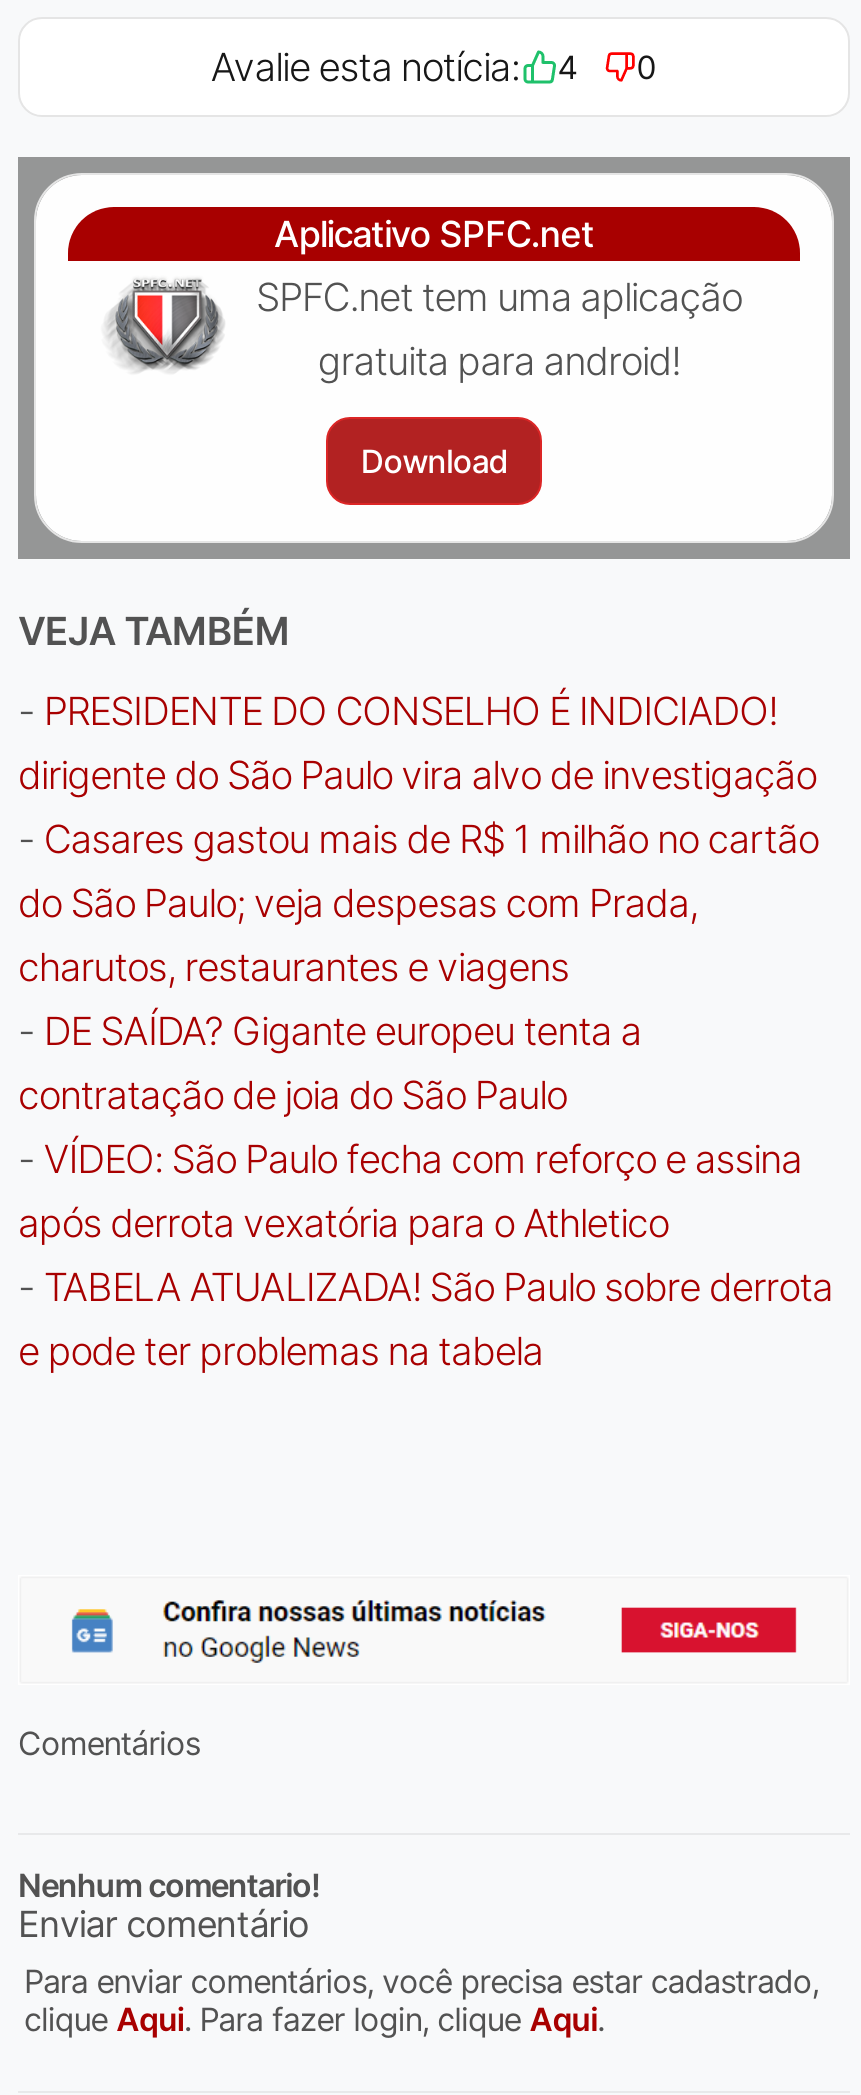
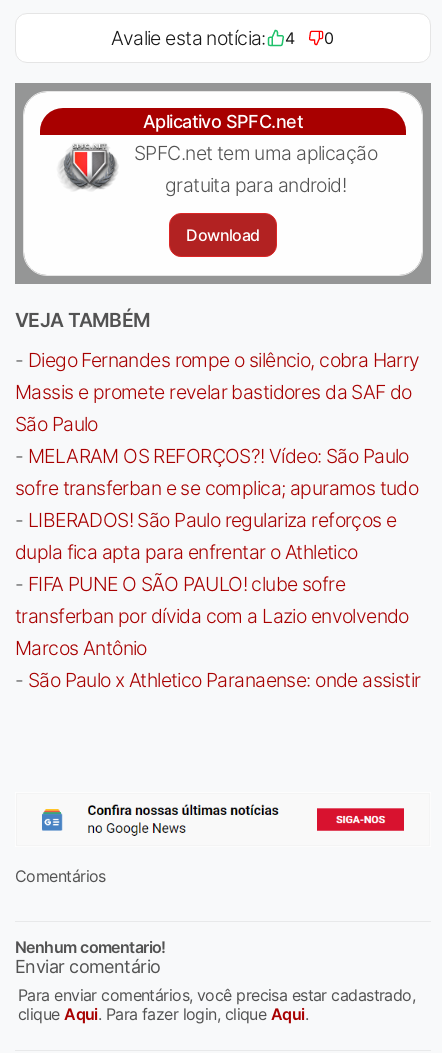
- - PRESIDENTE DO CONSELHO É INDICIADO!
- dirigente do São Paulo vira alvo de investigação
- - Casares gastou mais de R$ 1 milhão no cartão
- do São Paulo; veja despesas com Prada,
- charutos, restaurantes e viagens
- - DE SAÍDA? Gigante europeu tenta a
- contratação de joia do São Paulo
- - VÍDEO: São Paulo fecha com reforço e assina
- após derrota vexatória para o Athletico
- - TABELA ATUALIZADA! São Paulo sobre derrota
- e pode ter problemas na tabela
+ - Diego Fernandes rompe o silêncio, cobra Harry
+ Massis e promete revelar bastidores da SAF do
+ São Paulo
+ - MELARAM OS REFORÇOS?! Vídeo: São Paulo
+ sofre transferban e se complica; apuramos tudo
+ - LIBERADOS! São Paulo regulariza reforços e
+ dupla fica apta para enfrentar o Athletico
+ - FIFA PUNE O SÃO PAULO! clube sofre
+ transferban por dívida com a Lazio envolvendo
+ Marcos Antônio
+ - São Paulo x Athletico Paranaense: onde assistir
